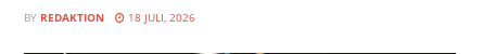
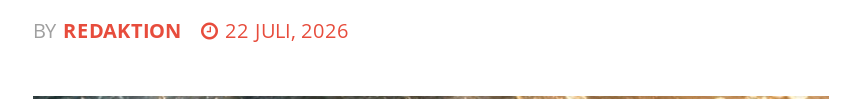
- BY REDAKTION 18 JULI, 2026
+ BY REDAKTION 22 JULI, 2026
